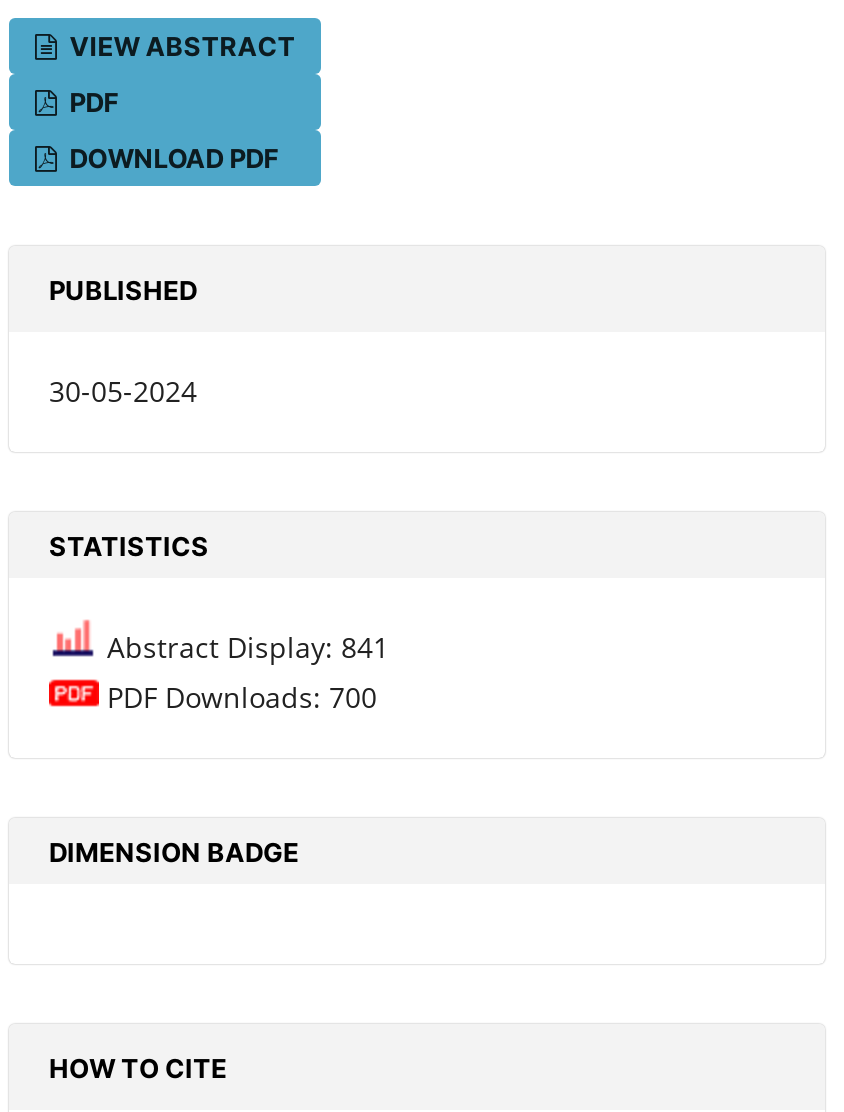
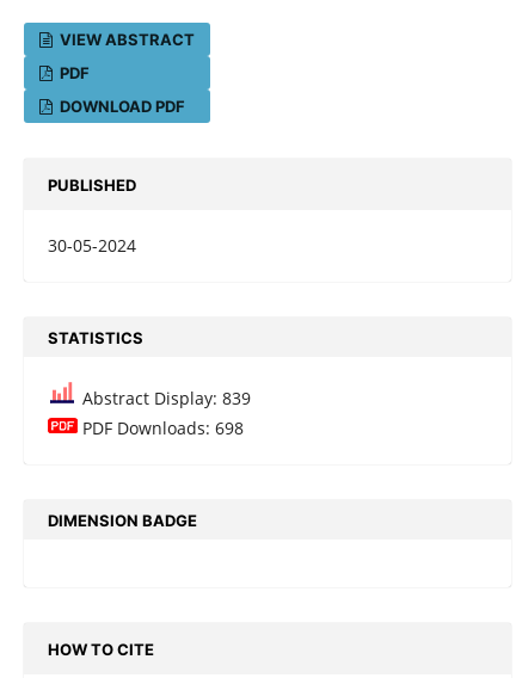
- Abstract Display: 841
+ Abstract Display: 839

- PDF Downloads: 700
+ PDF Downloads: 698
